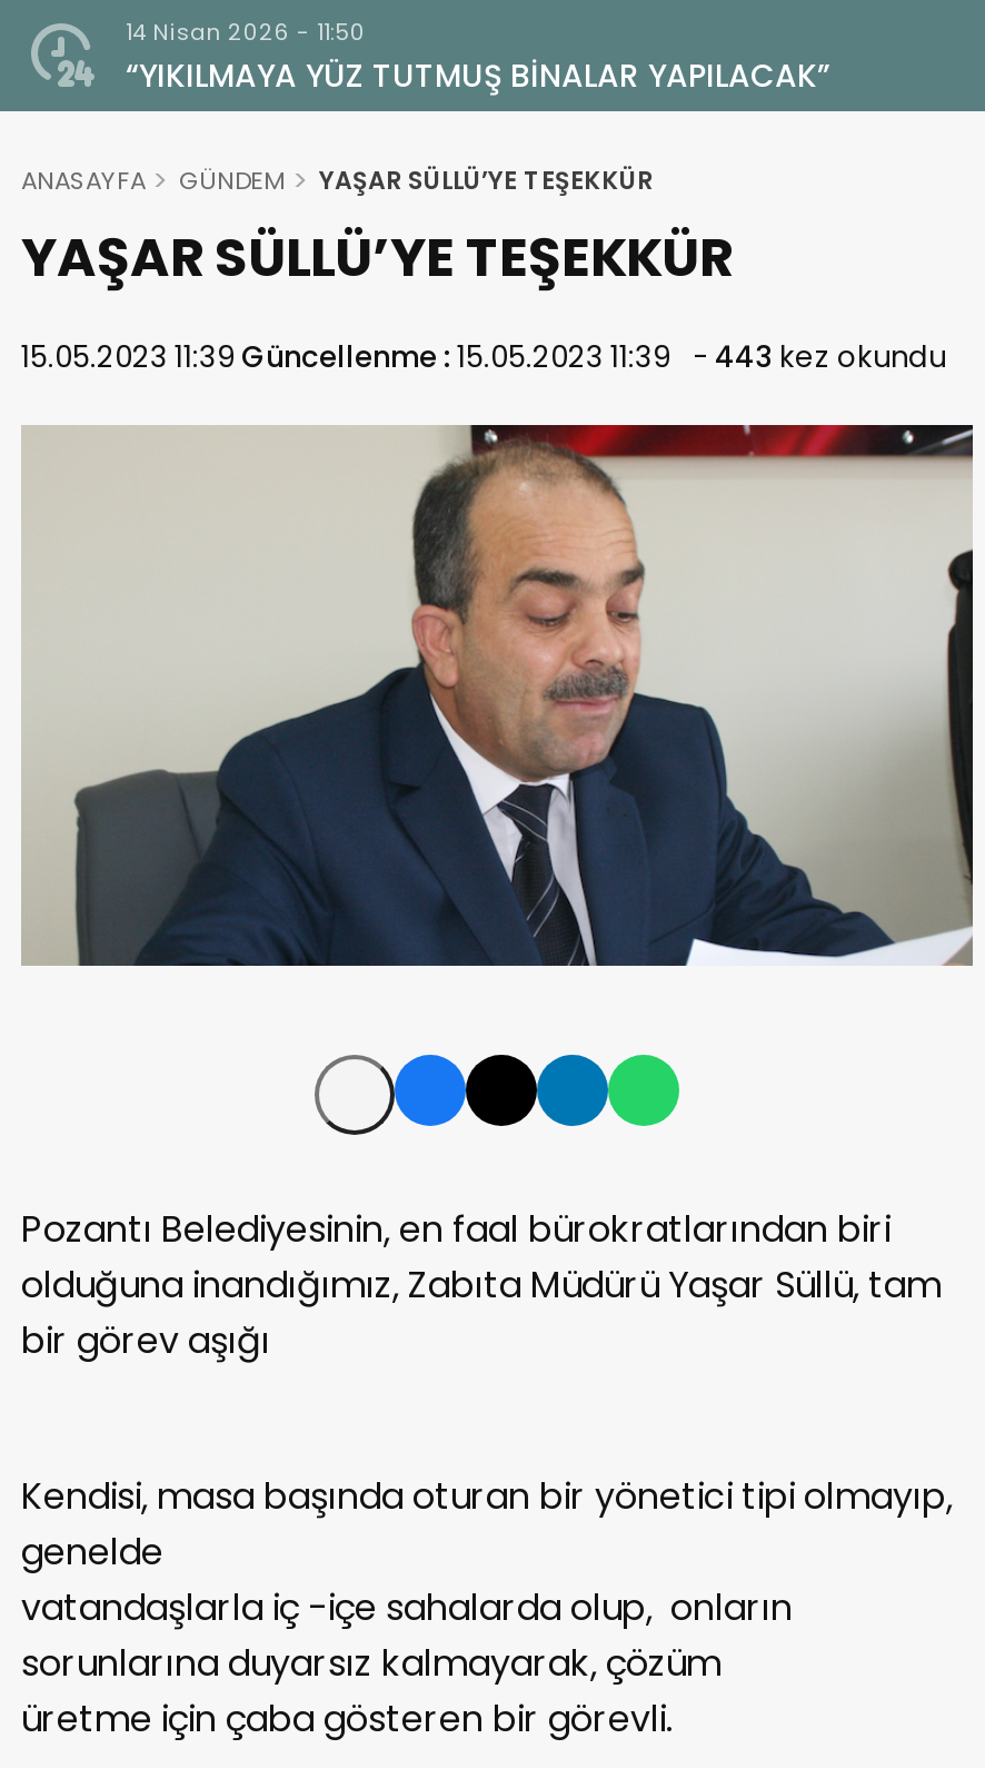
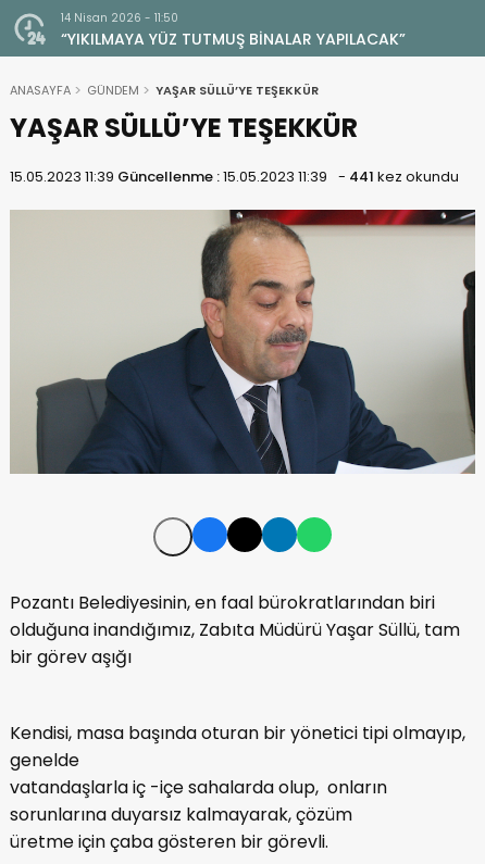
- 15.05.2023 11:39 Güncellenme : 15.05.2023 11:39 - 443 kez okundu
+ 15.05.2023 11:39 Güncellenme : 15.05.2023 11:39 - 441 kez okundu
